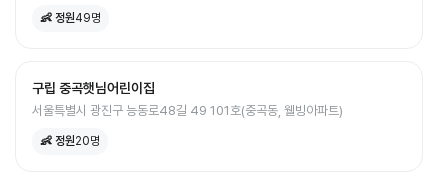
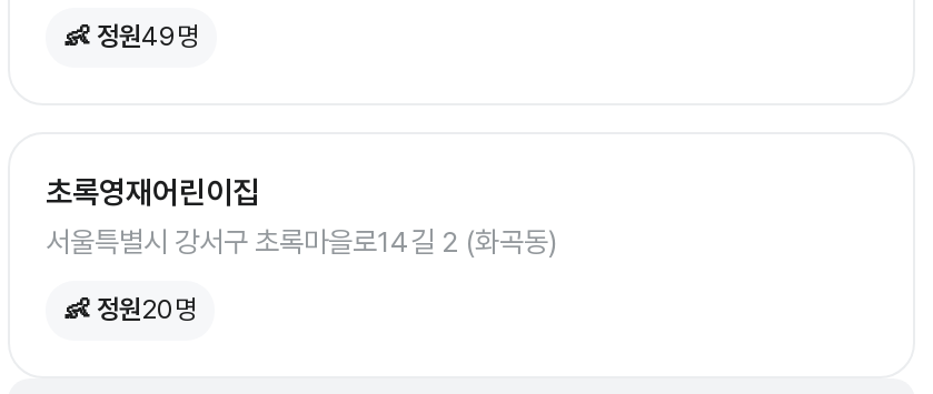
- 구립 중곡햇님어린이집
- 서울특별시 광진구 능동로48길 49 101호(중곡동, 웰빙아파트)
+ 초록영재어린이집
+ 서울특별시 강서구 초록마을로14길 2 (화곡동)
